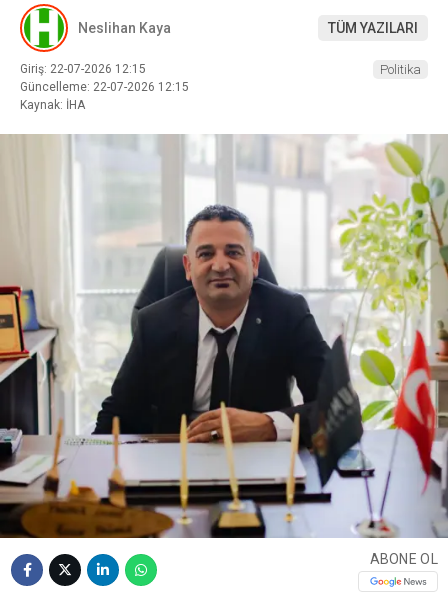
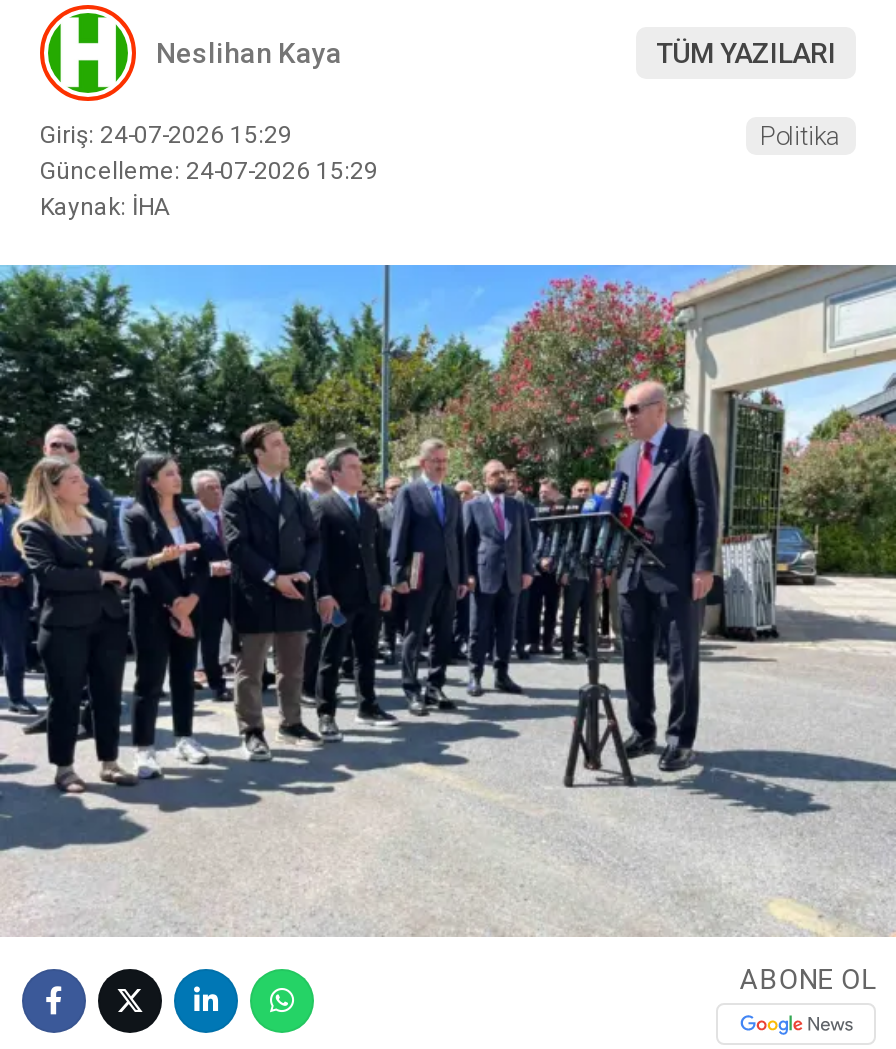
- Giriş: 22-07-2026 12:15
+ Giriş: 24-07-2026 15:29

- Güncelleme: 22-07-2026 12:15
+ Güncelleme: 24-07-2026 15:29

- [image]
+ [image]
